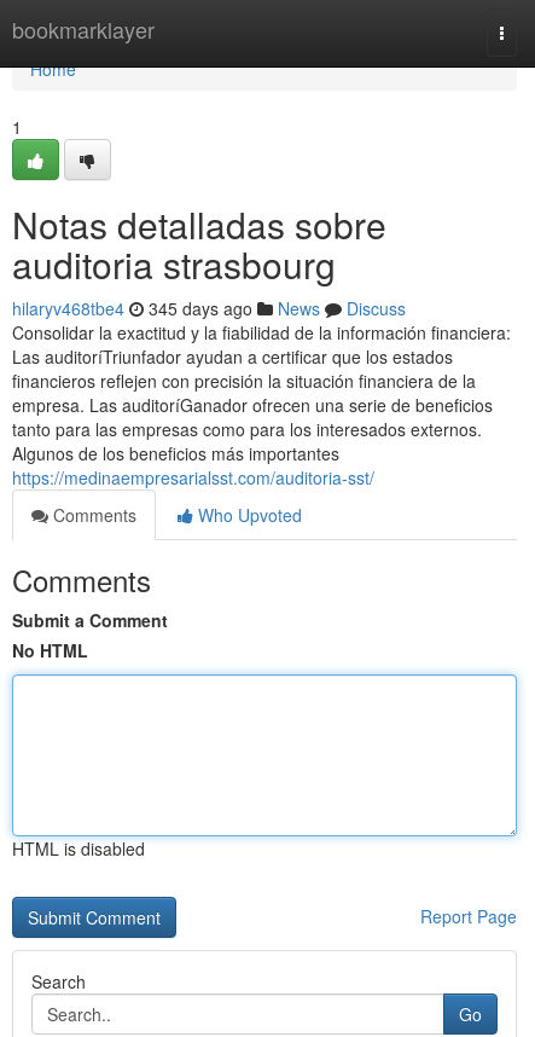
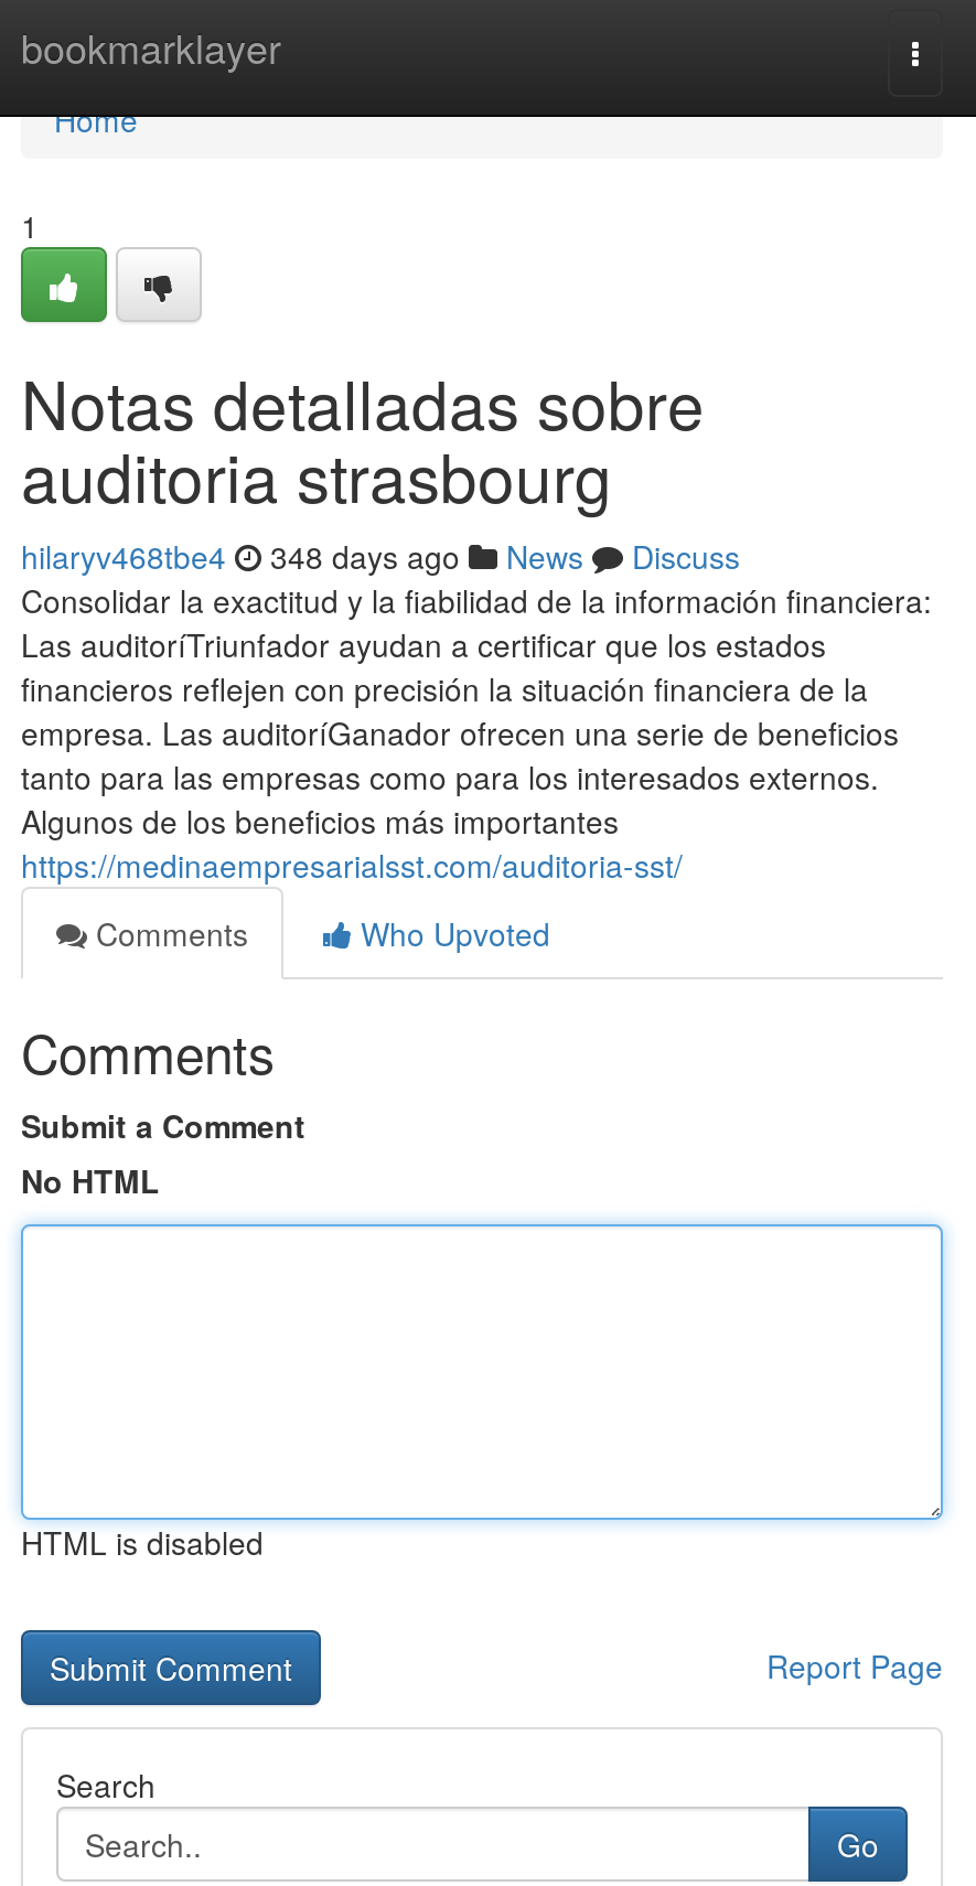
- hilaryv468tbe4 345 days ago News Discuss
+ hilaryv468tbe4 348 days ago News Discuss
